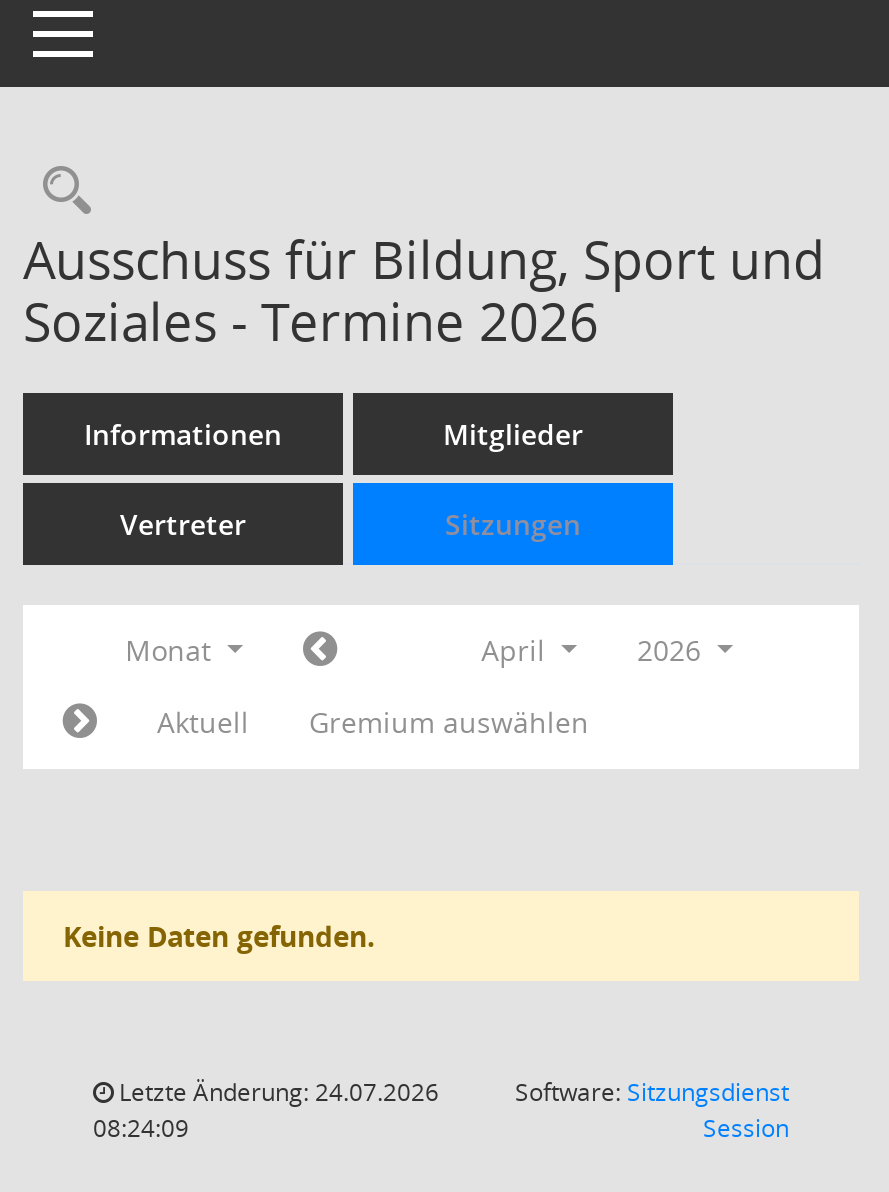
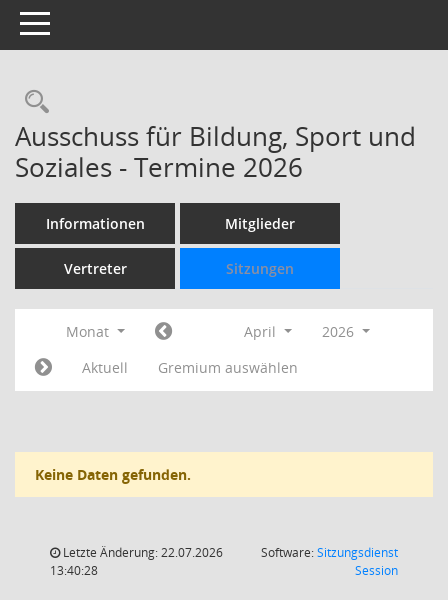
- Letzte Änderung: 24.07.2026
+ Letzte Änderung: 22.07.2026

- 08:24:09
+ 13:40:28
